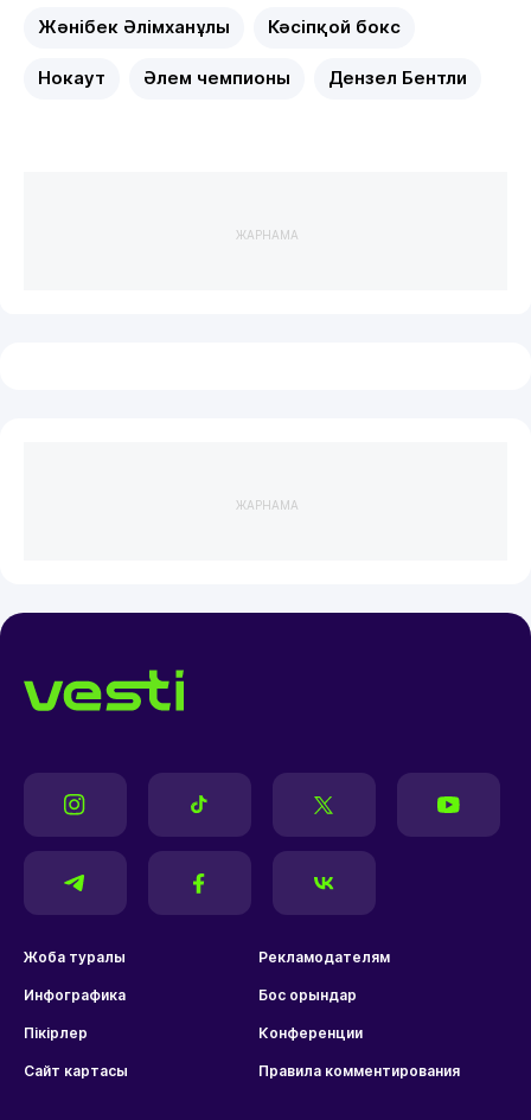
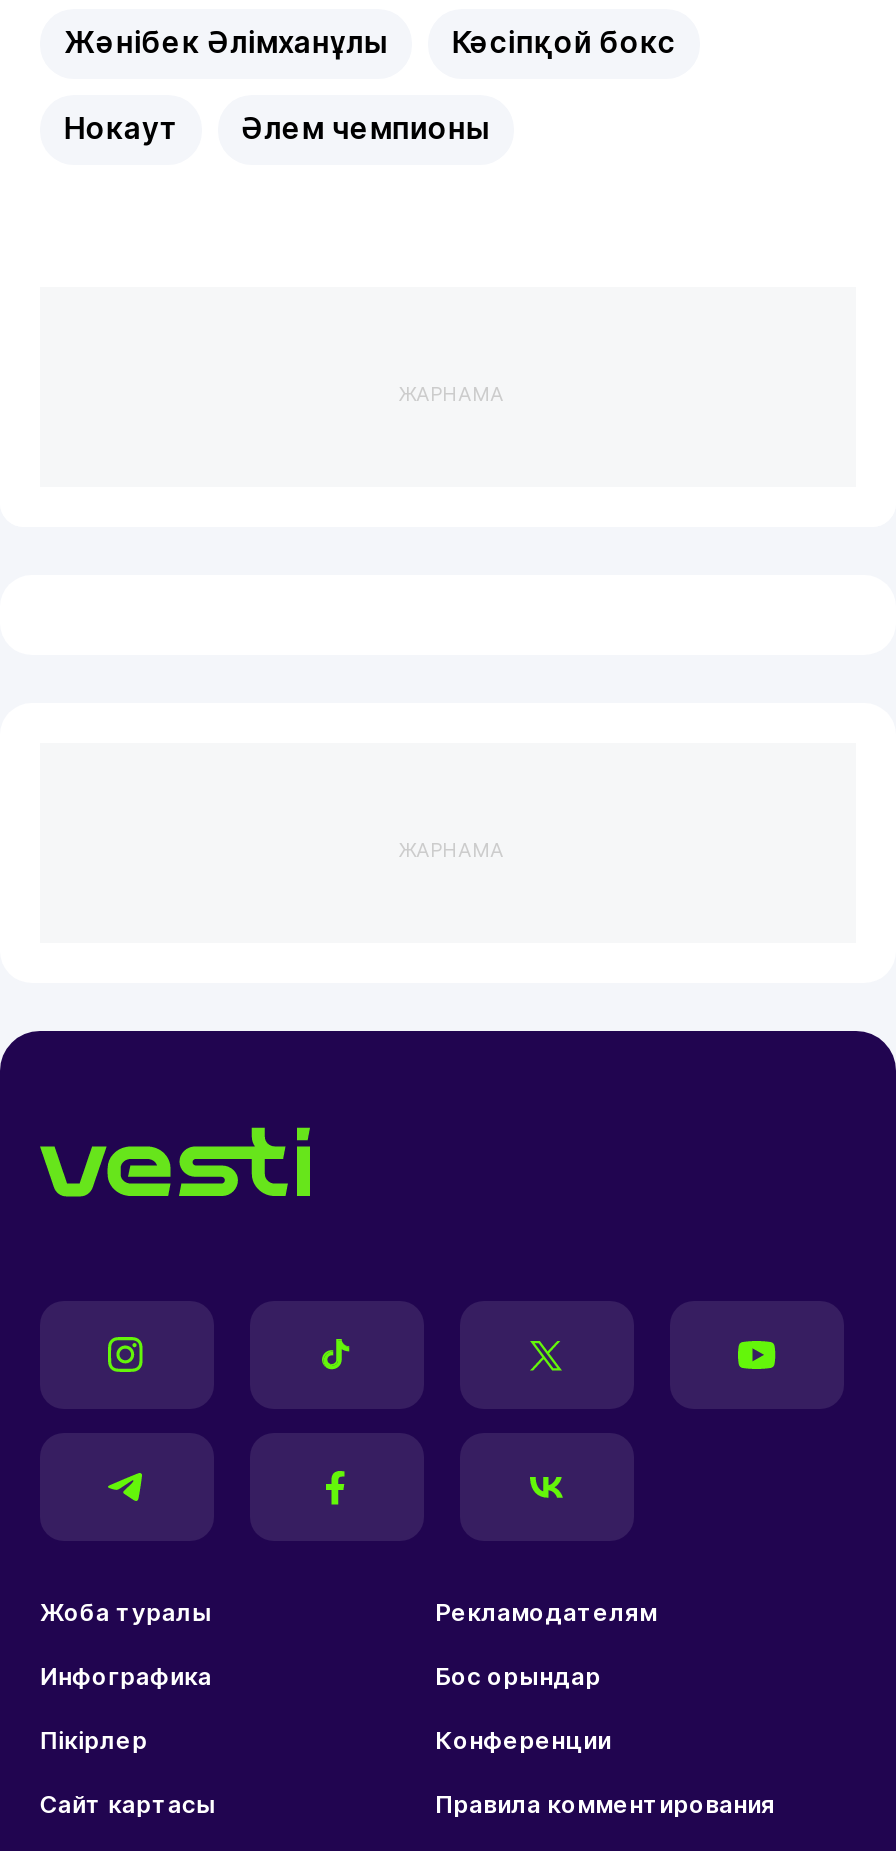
- Дензел Бентли
